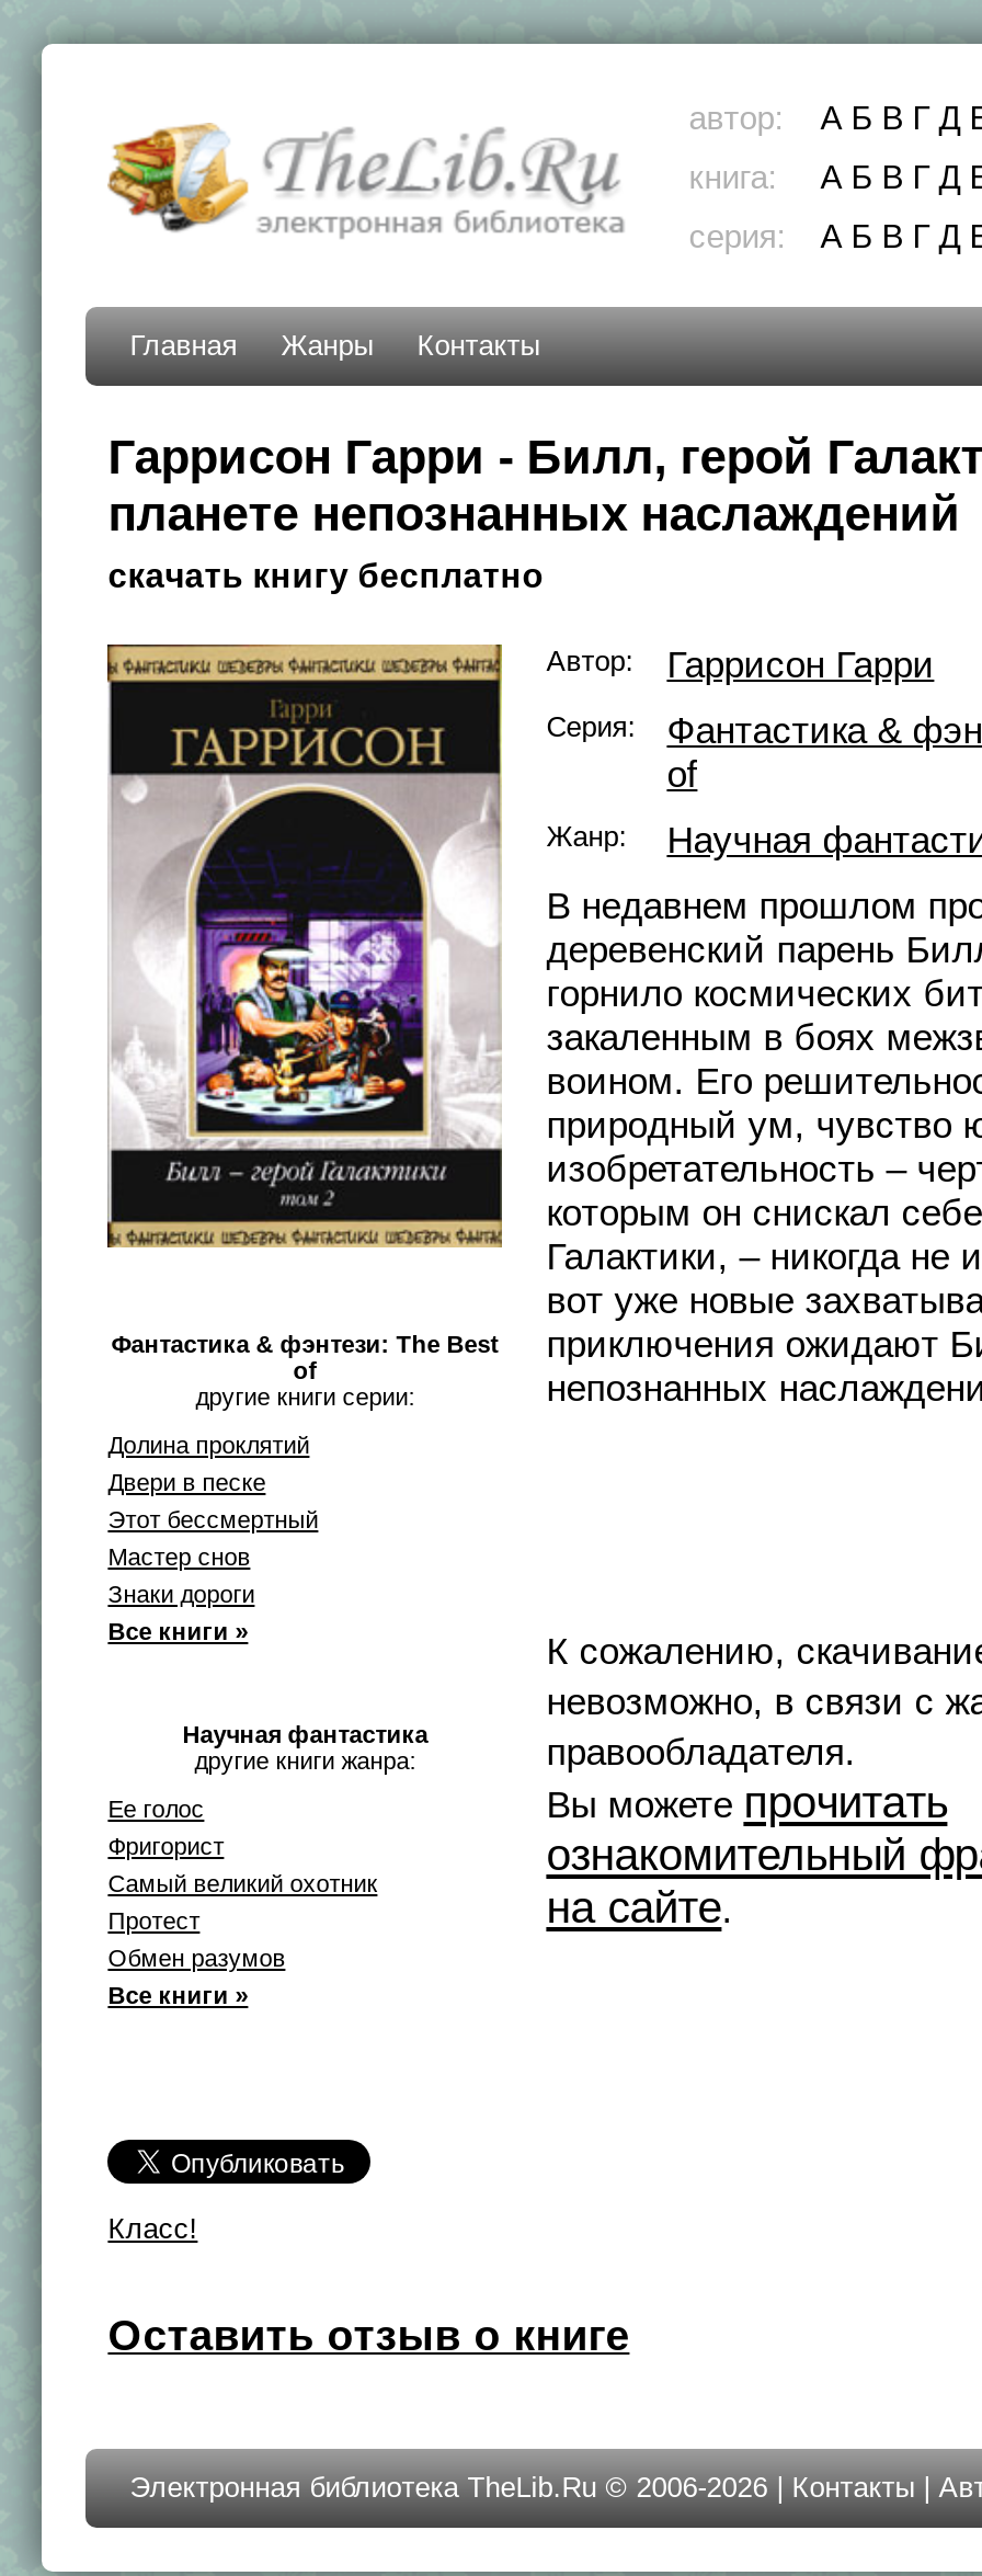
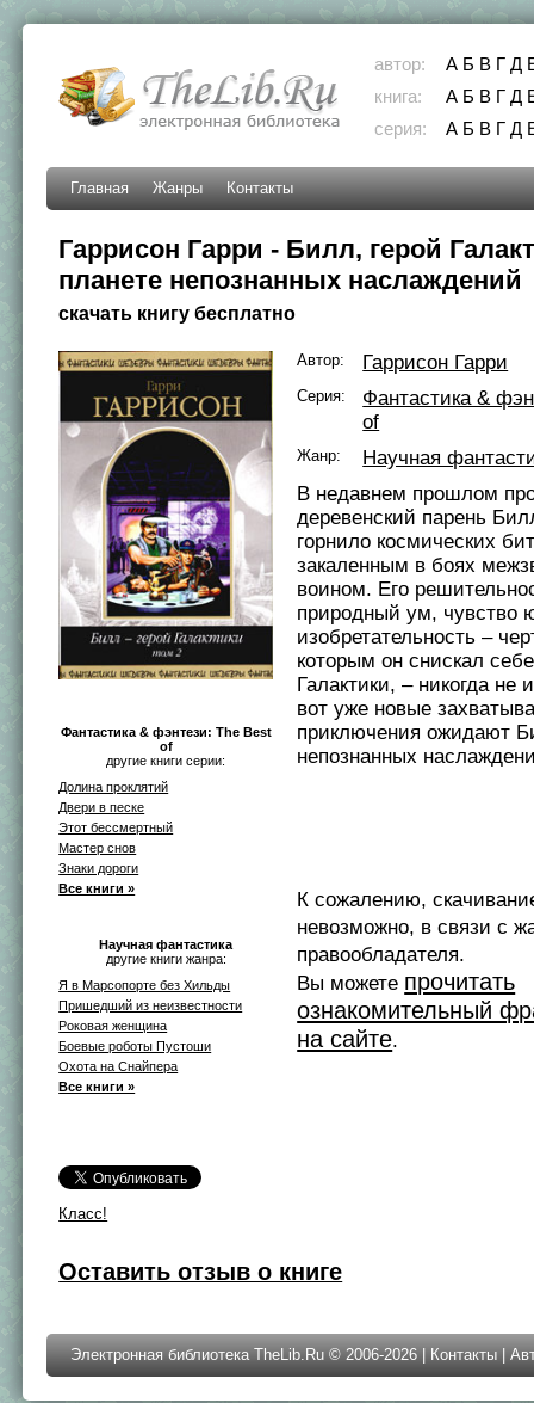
- Ее голос
- Фригорист
- Самый великий охотник
- Протест
- Обмен разумов
+ Я в Марсопорте без Хильды
+ Пришедший из неизвестности
+ Роковая женщина
+ Боевые роботы Пустоши
+ Охота на Снайпера
